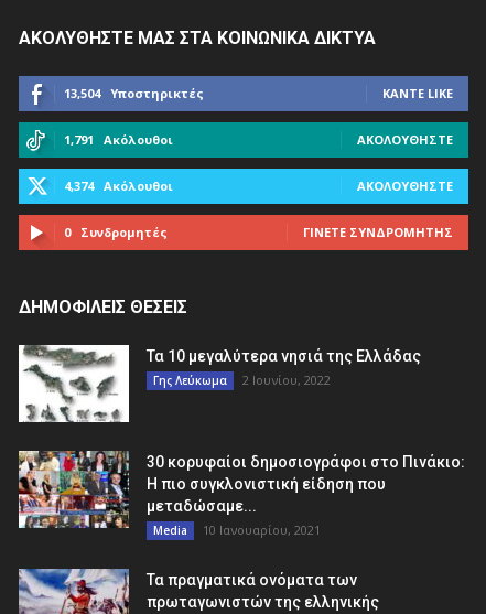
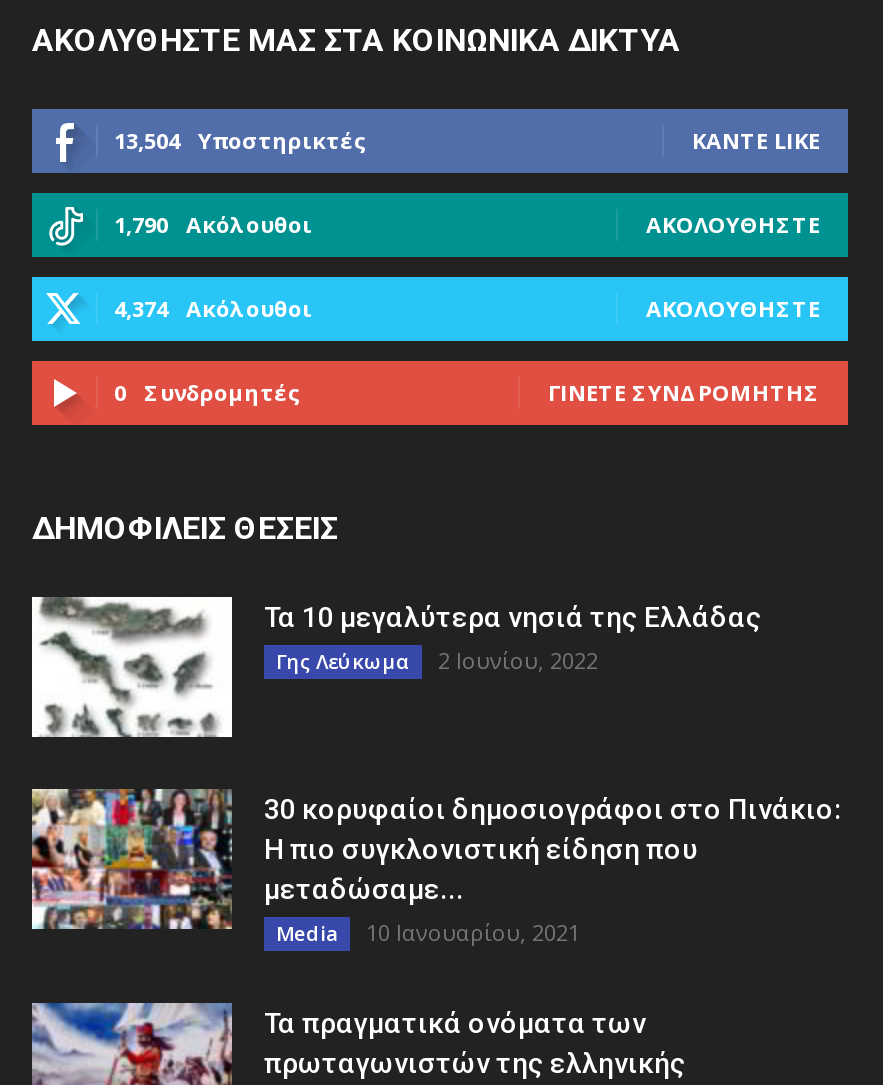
- 1,791 Ακόλουθοι
+ 1,790 Ακόλουθοι
